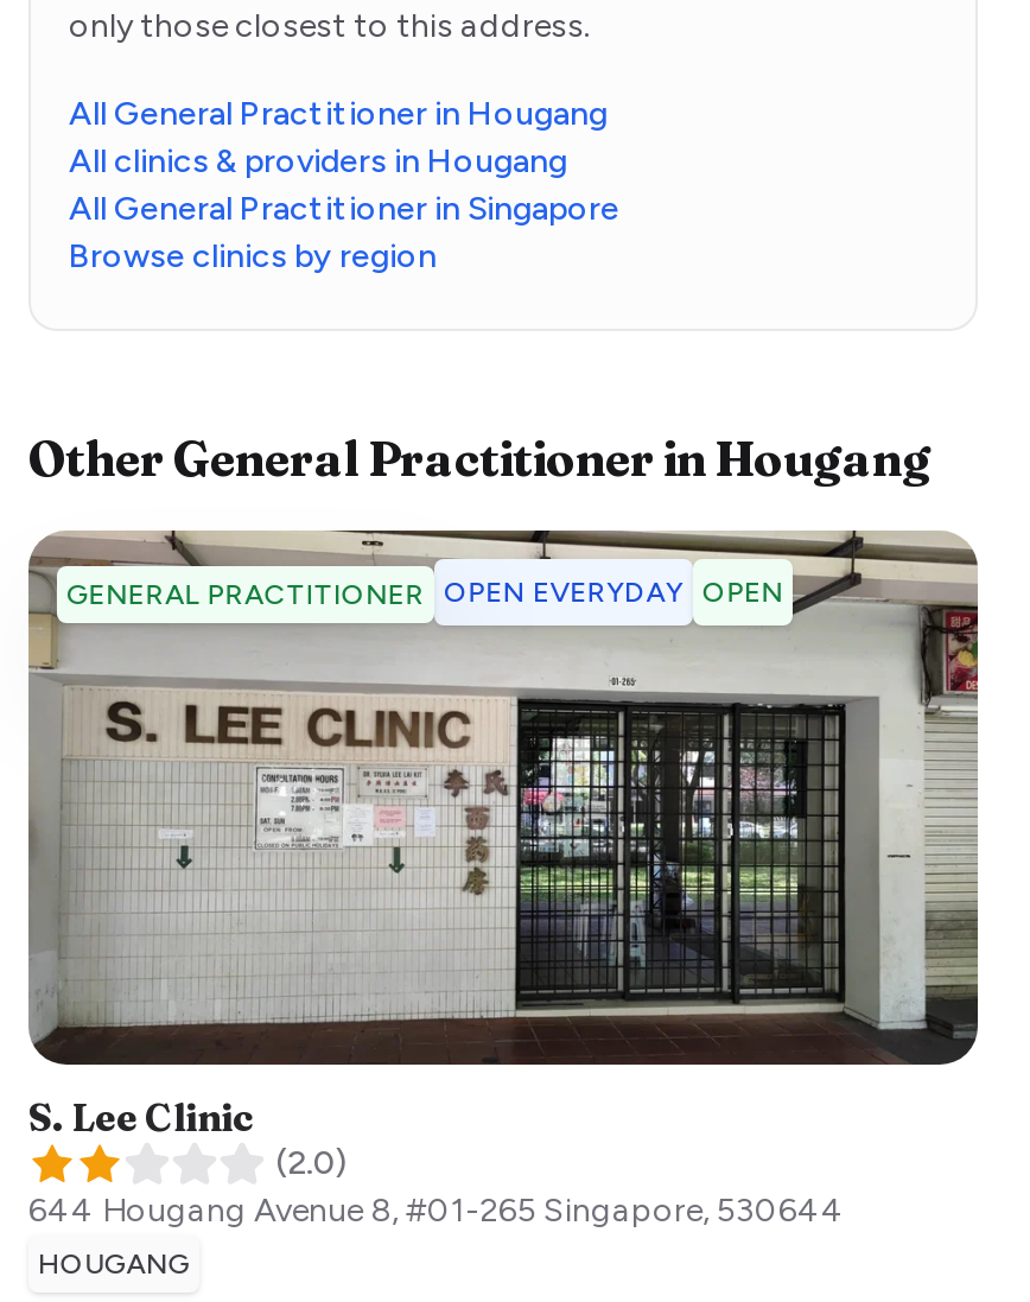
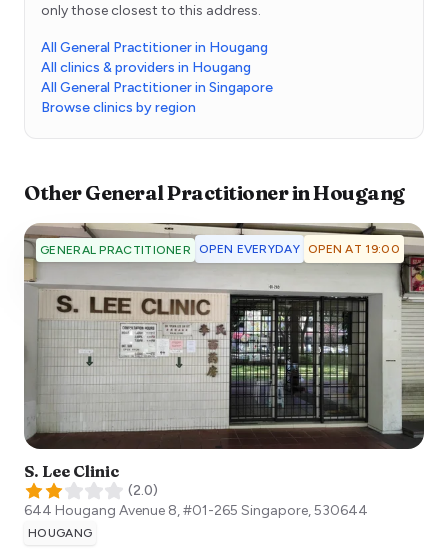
- GENERAL PRACTITIONER OPEN EVERYDAY OPEN
+ GENERAL PRACTITIONER OPEN EVERYDAY OPEN AT 19:00
